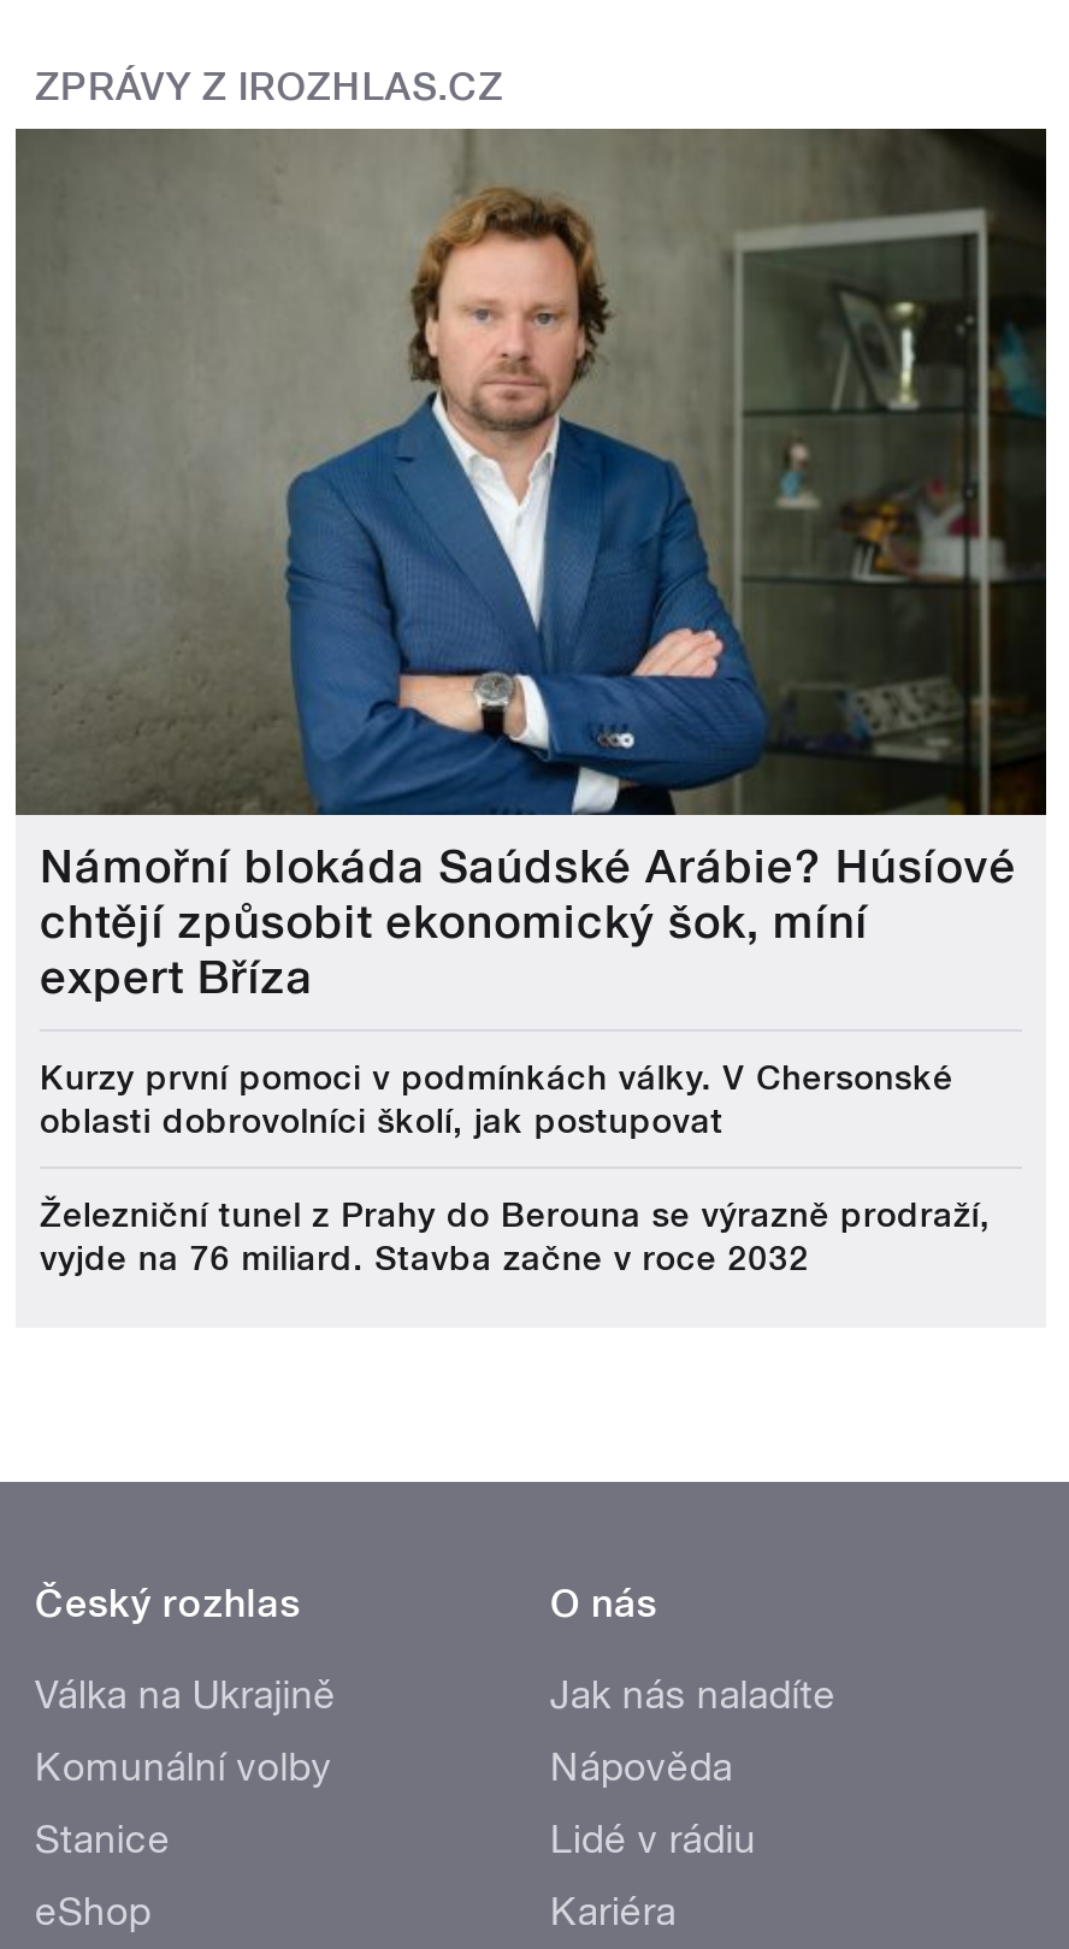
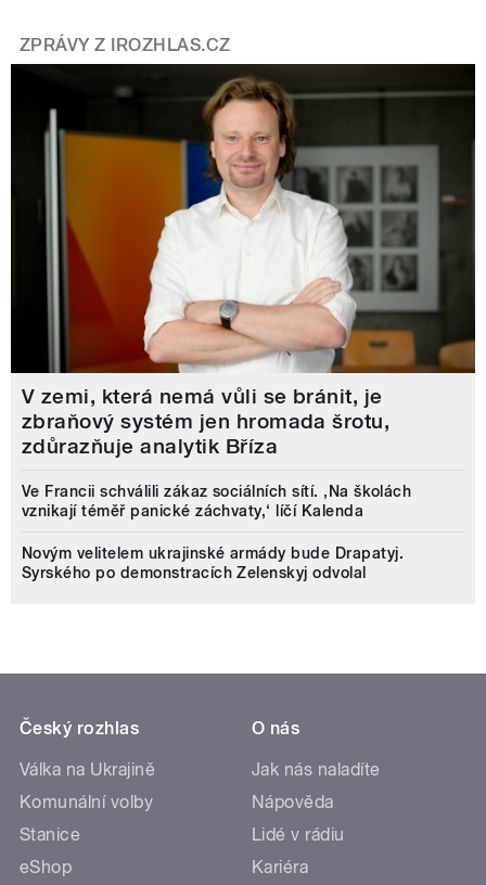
- [image]
- Námořní blokáda Saúdské Arábie? Húsíové
- chtějí způsobit ekonomický šok, míní
- expert Bříza
+ [image]
+ V zemi, která nemá vůli se bránit, je
+ zbraňový systém jen hromada šrotu,
+ zdůrazňuje analytik Bříza

- Kurzy první pomoci v podmínkách války. V Chersonské
- oblasti dobrovolníci školí, jak postupovat
+ Ve Francii schválili zákaz sociálních sítí. ‚Na školách
+ vznikají téměř panické záchvaty,‘ líčí Kalenda

- Železniční tunel z Prahy do Berouna se výrazně prodraží,
- vyjde na 76 miliard. Stavba začne v roce 2032
+ Novým velitelem ukrajinské armády bude Drapatyj.
+ Syrského po demonstracích Zelenskyj odvolal
